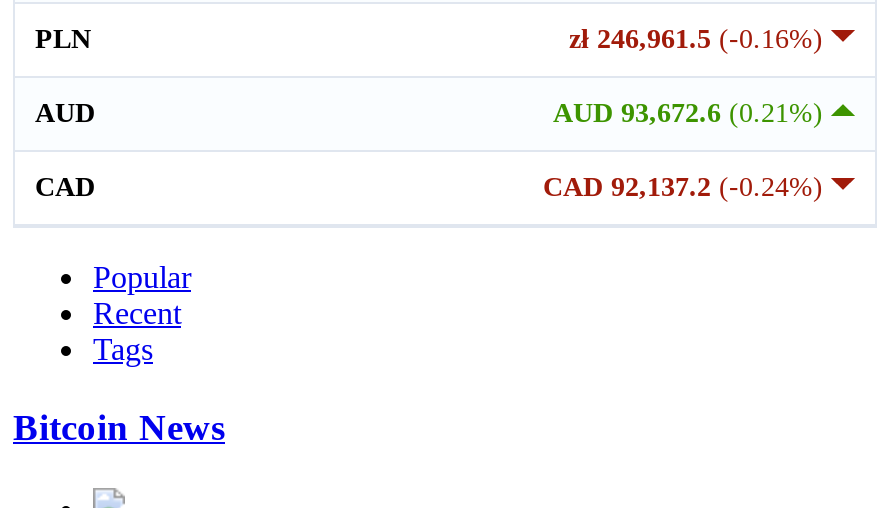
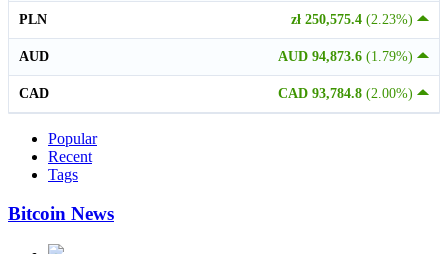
- zł 246,961.5 (-0.16%)
+ zł 250,575.4 (2.23%)

- AUD 93,672.6 (0.21%)
+ AUD 94,873.6 (1.79%)

- CAD 92,137.2 (-0.24%)
+ CAD 93,784.8 (2.00%)
